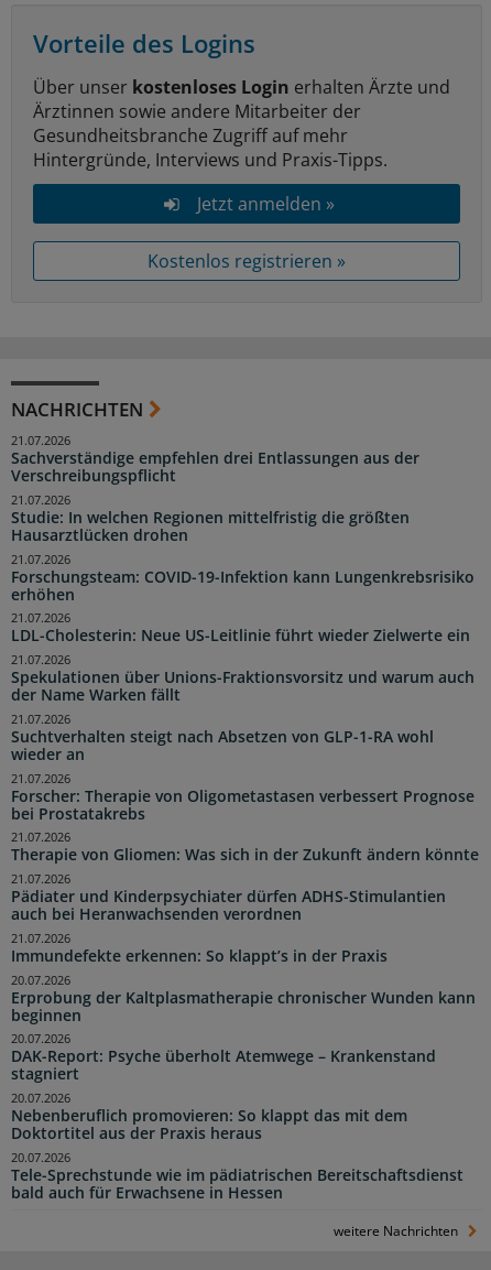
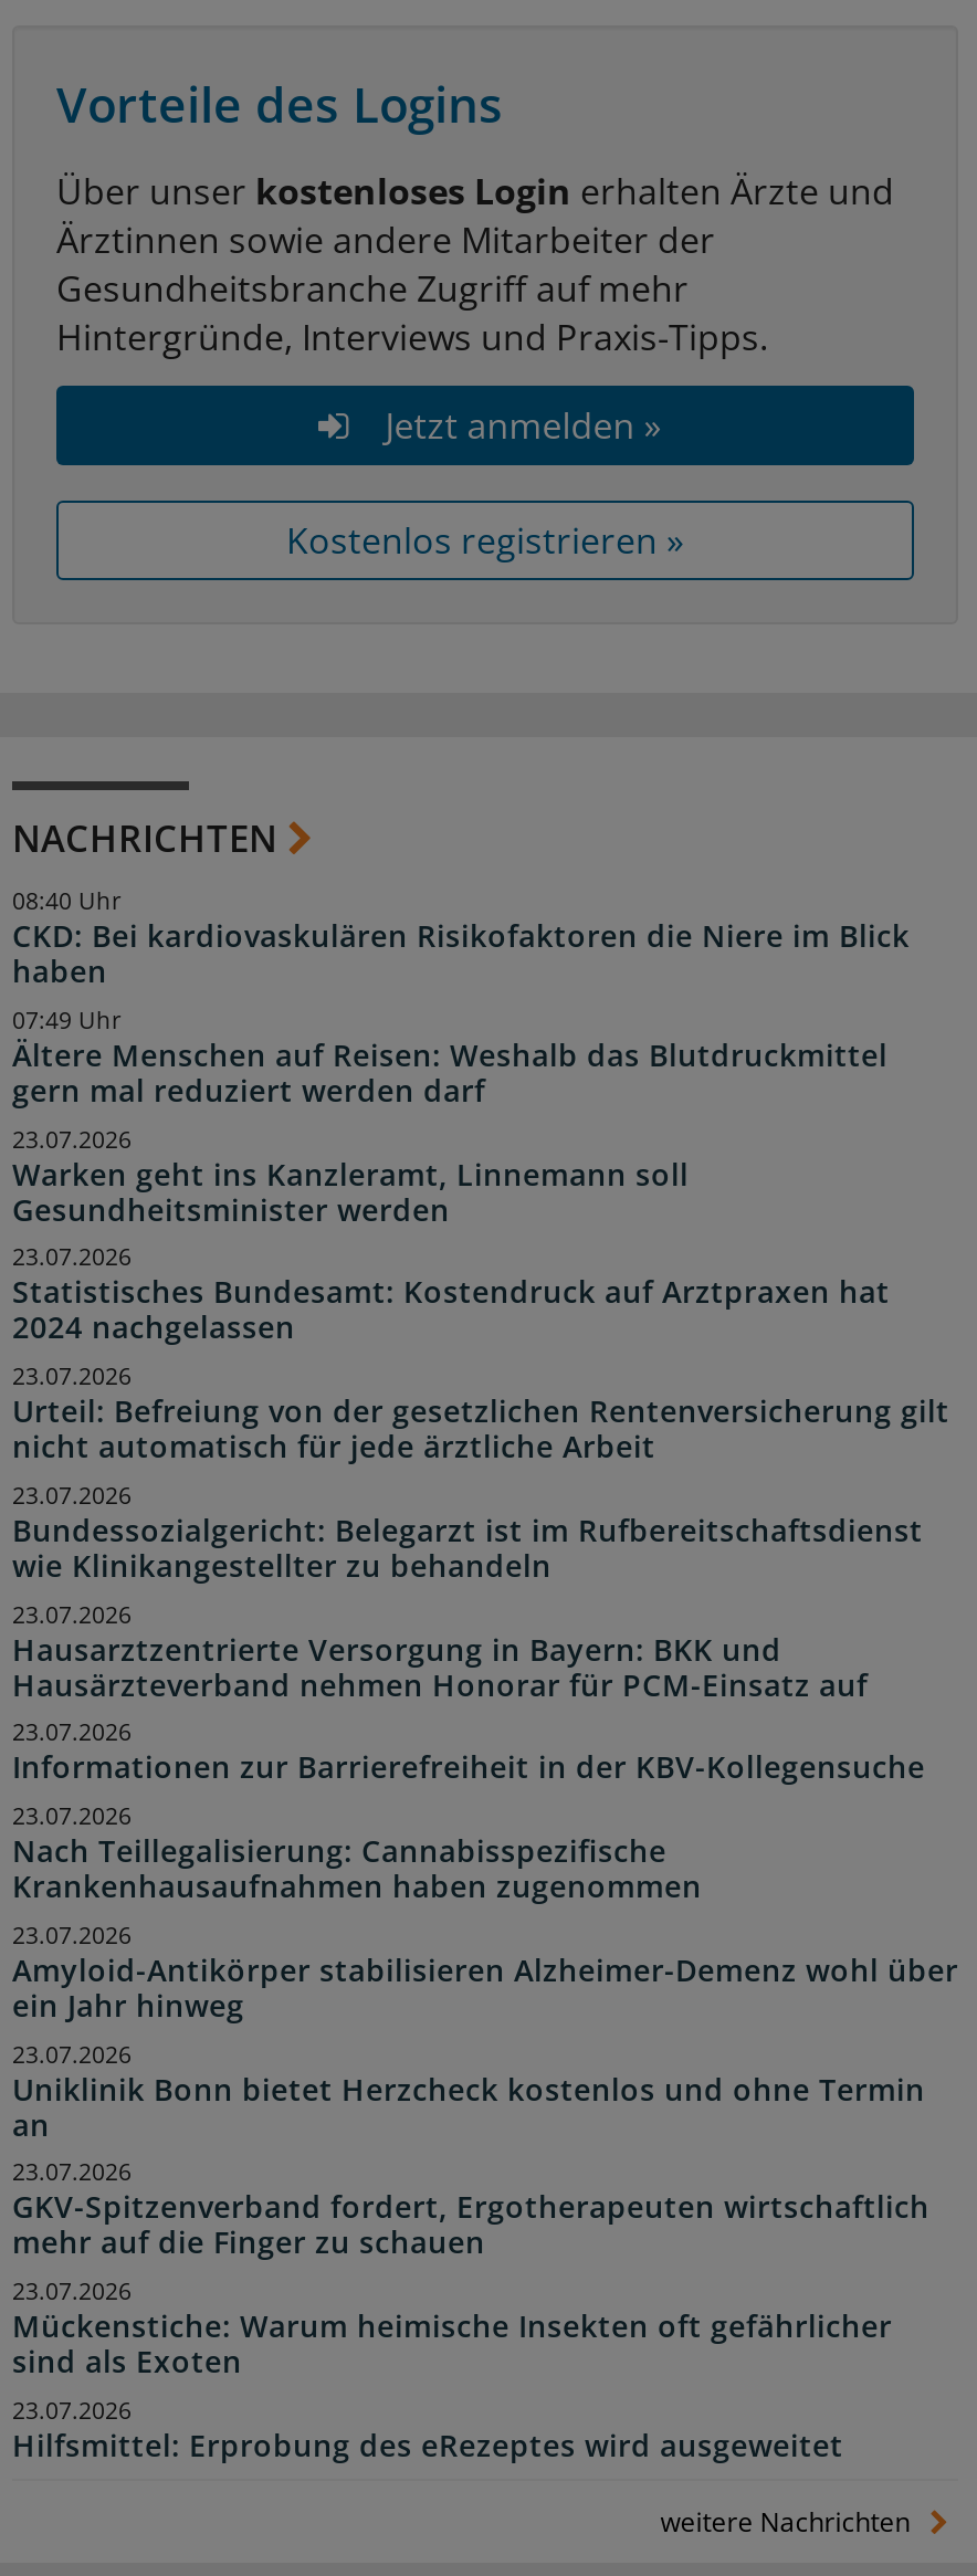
- 21.07.2026
+ 08:40 Uhr

- Sachverständige empfehlen drei Entlassungen aus der
- Verschreibungspflicht
+ CKD: Bei kardiovaskulären Risikofaktoren die Niere im Blick
+ haben

- 21.07.2026
+ 07:49 Uhr

- Studie: In welchen Regionen mittelfristig die größten
- Hausarztlücken drohen
+ Ältere Menschen auf Reisen: Weshalb das Blutdruckmittel
+ gern mal reduziert werden darf

- 21.07.2026
+ 23.07.2026

- Forschungsteam: COVID-19-Infektion kann Lungenkrebsrisiko
- erhöhen
+ Warken geht ins Kanzleramt, Linnemann soll
+ Gesundheitsminister werden

- 21.07.2026
+ 23.07.2026

- LDL-Cholesterin: Neue US-Leitlinie führt wieder Zielwerte ein
+ Statistisches Bundesamt: Kostendruck auf Arztpraxen hat
+ 2024 nachgelassen

- 21.07.2026
+ 23.07.2026

- Spekulationen über Unions-Fraktionsvorsitz und warum auch
- der Name Warken fällt
+ Urteil: Befreiung von der gesetzlichen Rentenversicherung gilt
+ nicht automatisch für jede ärztliche Arbeit

- 21.07.2026
+ 23.07.2026

- Suchtverhalten steigt nach Absetzen von GLP-1-RA wohl
- wieder an
+ Bundessozialgericht: Belegarzt ist im Rufbereitschaftsdienst
+ wie Klinikangestellter zu behandeln

- 21.07.2026
+ 23.07.2026

- Forscher: Therapie von Oligometastasen verbessert Prognose
- bei Prostatakrebs
+ Hausarztzentrierte Versorgung in Bayern: BKK und
+ Hausärzteverband nehmen Honorar für PCM-Einsatz auf

- 21.07.2026
+ 23.07.2026

- Therapie von Gliomen: Was sich in der Zukunft ändern könnte
+ Informationen zur Barrierefreiheit in der KBV-Kollegensuche

- 21.07.2026
+ 23.07.2026

- Pädiater und Kinderpsychiater dürfen ADHS-Stimulantien
- auch bei Heranwachsenden verordnen
+ Nach Teillegalisierung: Cannabisspezifische
+ Krankenhausaufnahmen haben zugenommen

- 21.07.2026
+ 23.07.2026

- Immundefekte erkennen: So klappt’s in der Praxis
+ Amyloid-Antikörper stabilisieren Alzheimer-Demenz wohl über
+ ein Jahr hinweg

- 20.07.2026
+ 23.07.2026

- Erprobung der Kaltplasmatherapie chronischer Wunden kann
- beginnen
+ Uniklinik Bonn bietet Herzcheck kostenlos und ohne Termin
+ an

- 20.07.2026
+ 23.07.2026

- DAK-Report: Psyche überholt Atemwege – Krankenstand
- stagniert
+ GKV-Spitzenverband fordert, Ergotherapeuten wirtschaftlich
+ mehr auf die Finger zu schauen

- 20.07.2026
+ 23.07.2026

- Nebenberuflich promovieren: So klappt das mit dem
- Doktortitel aus der Praxis heraus
+ Mückenstiche: Warum heimische Insekten oft gefährlicher
+ sind als Exoten

- 20.07.2026
+ 23.07.2026

- Tele-Sprechstunde wie im pädiatrischen Bereitschaftsdienst
- bald auch für Erwachsene in Hessen
+ Hilfsmittel: Erprobung des eRezeptes wird ausgeweitet
